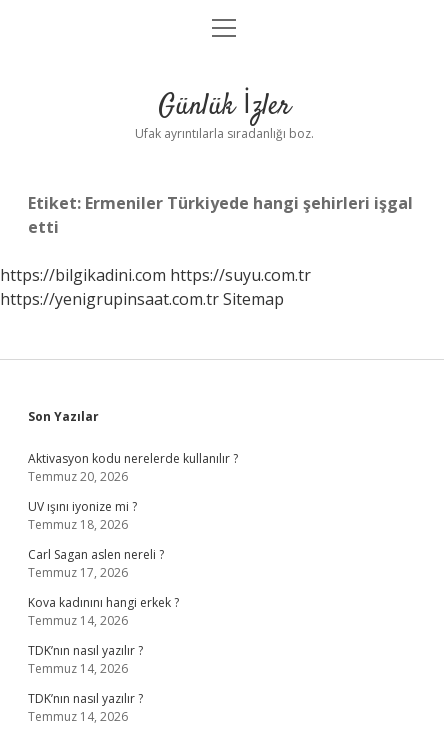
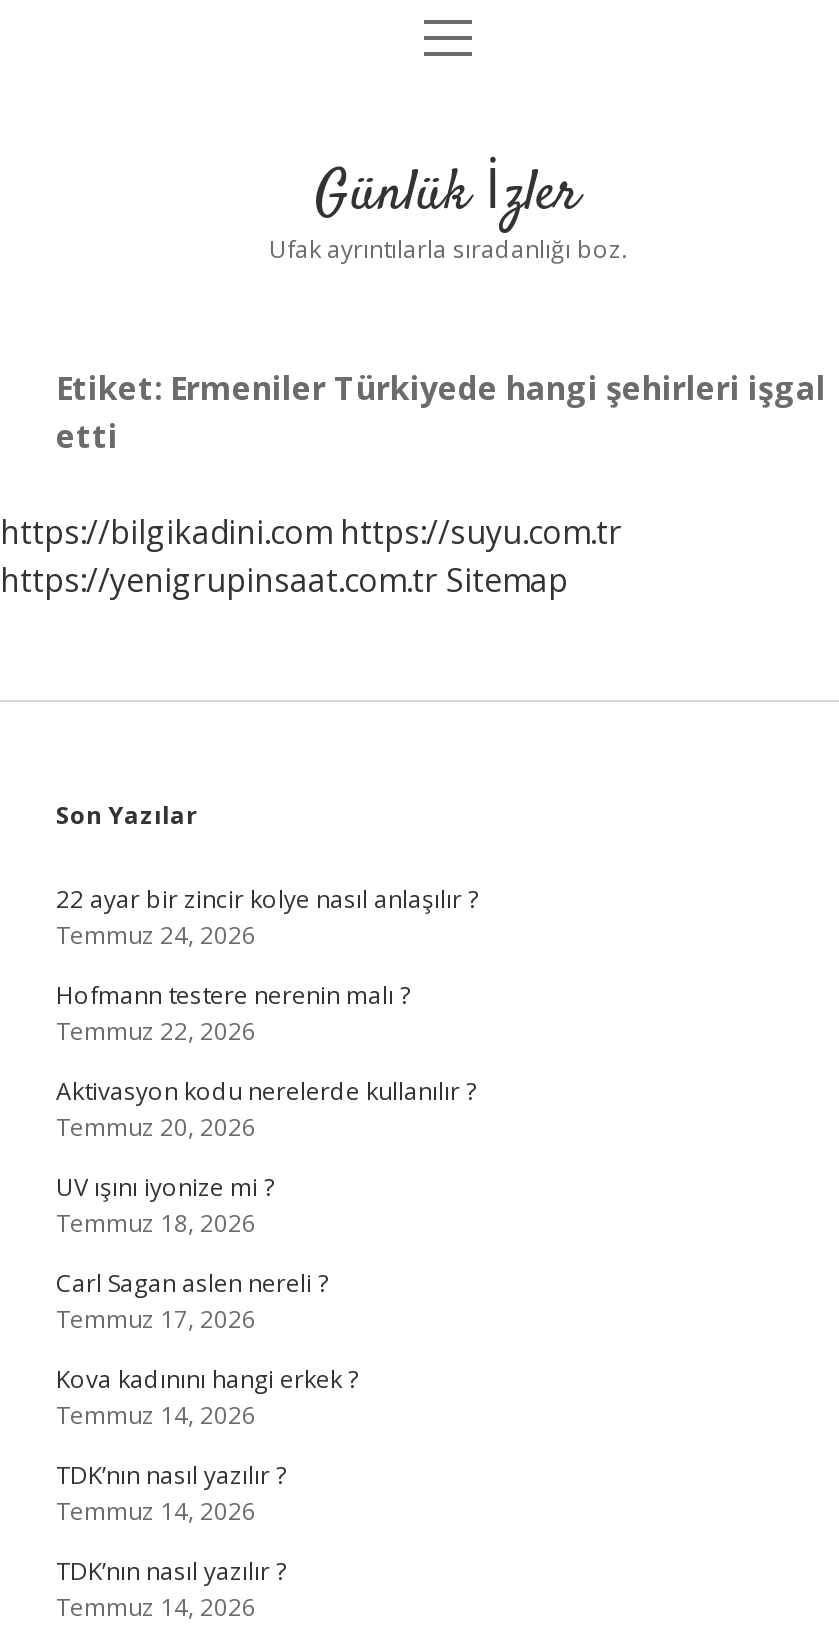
+ 22 ayar bir zincir kolye nasıl anlaşılır ?
+ Temmuz 24, 2026
+ Hofmann testere nerenin malı ?
+ Temmuz 22, 2026
